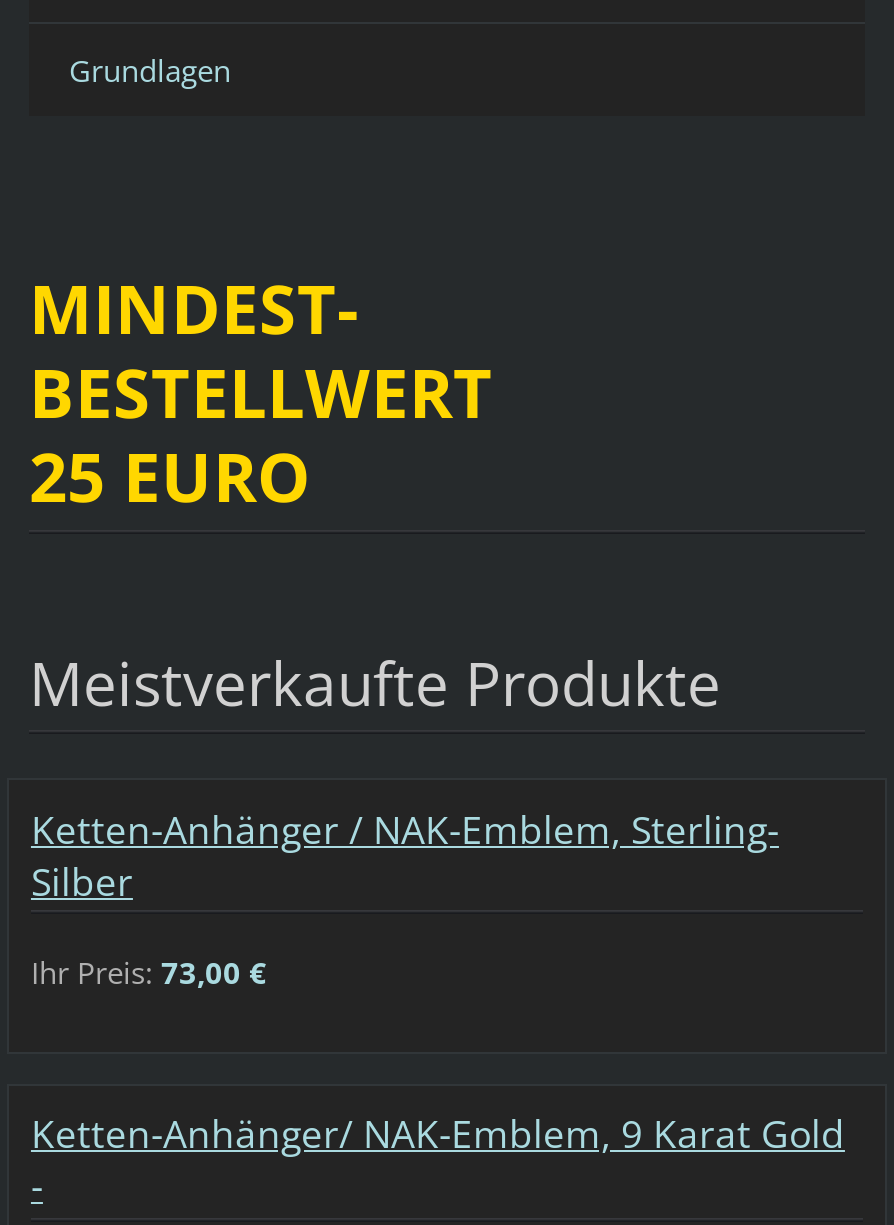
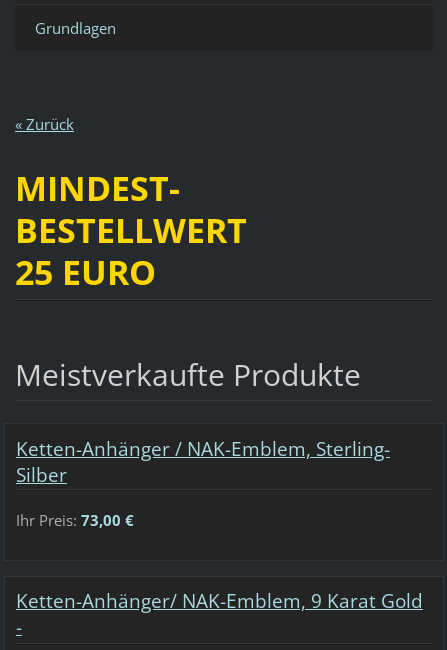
+ « Zurück
